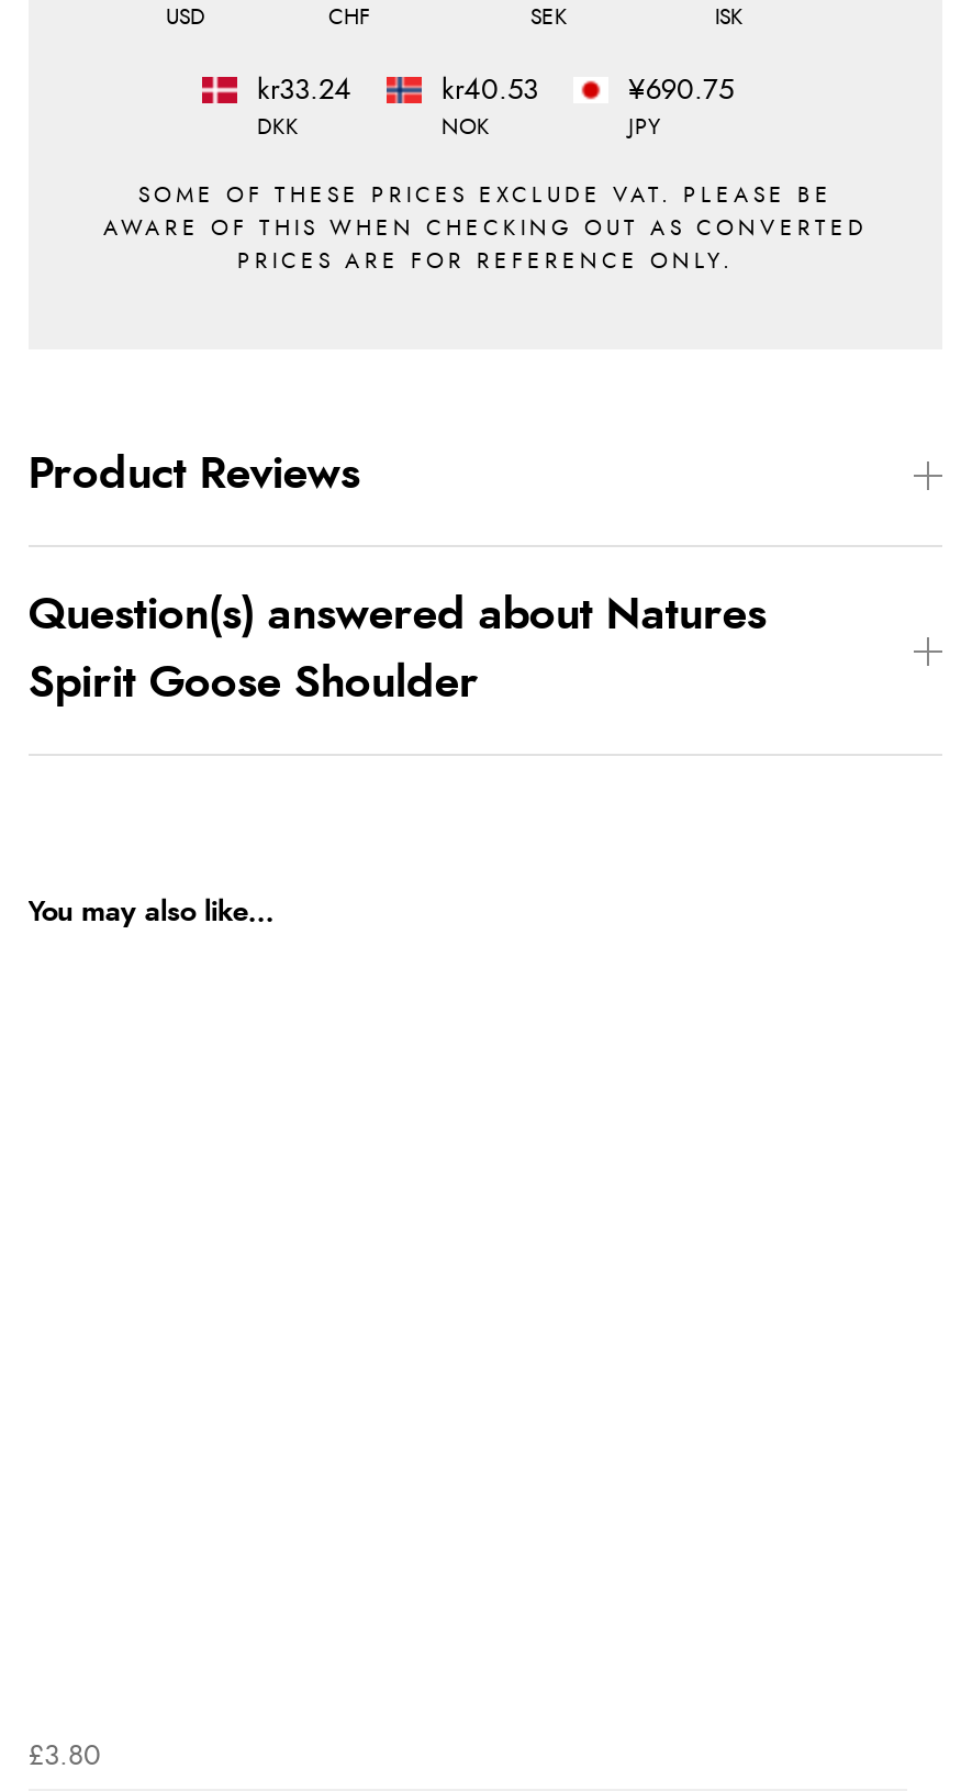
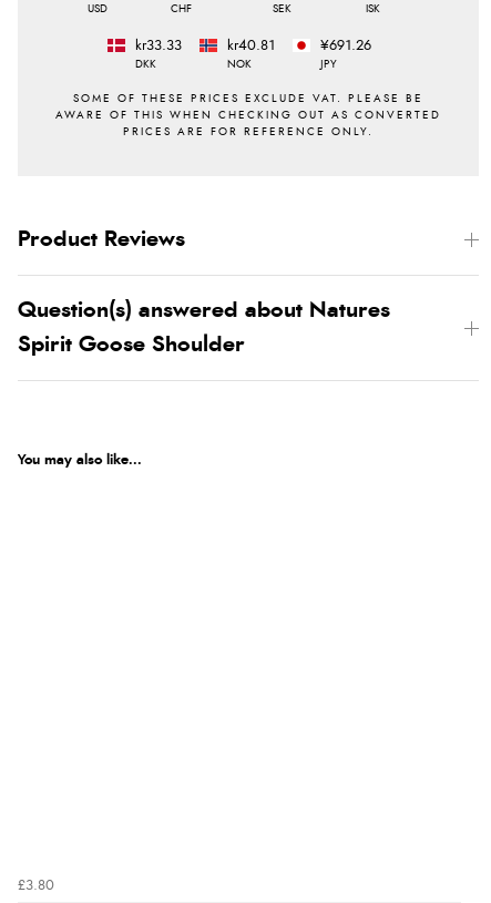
- kr33.24
+ kr33.33

- kr40.53
+ kr40.81

- ¥690.75
+ ¥691.26
